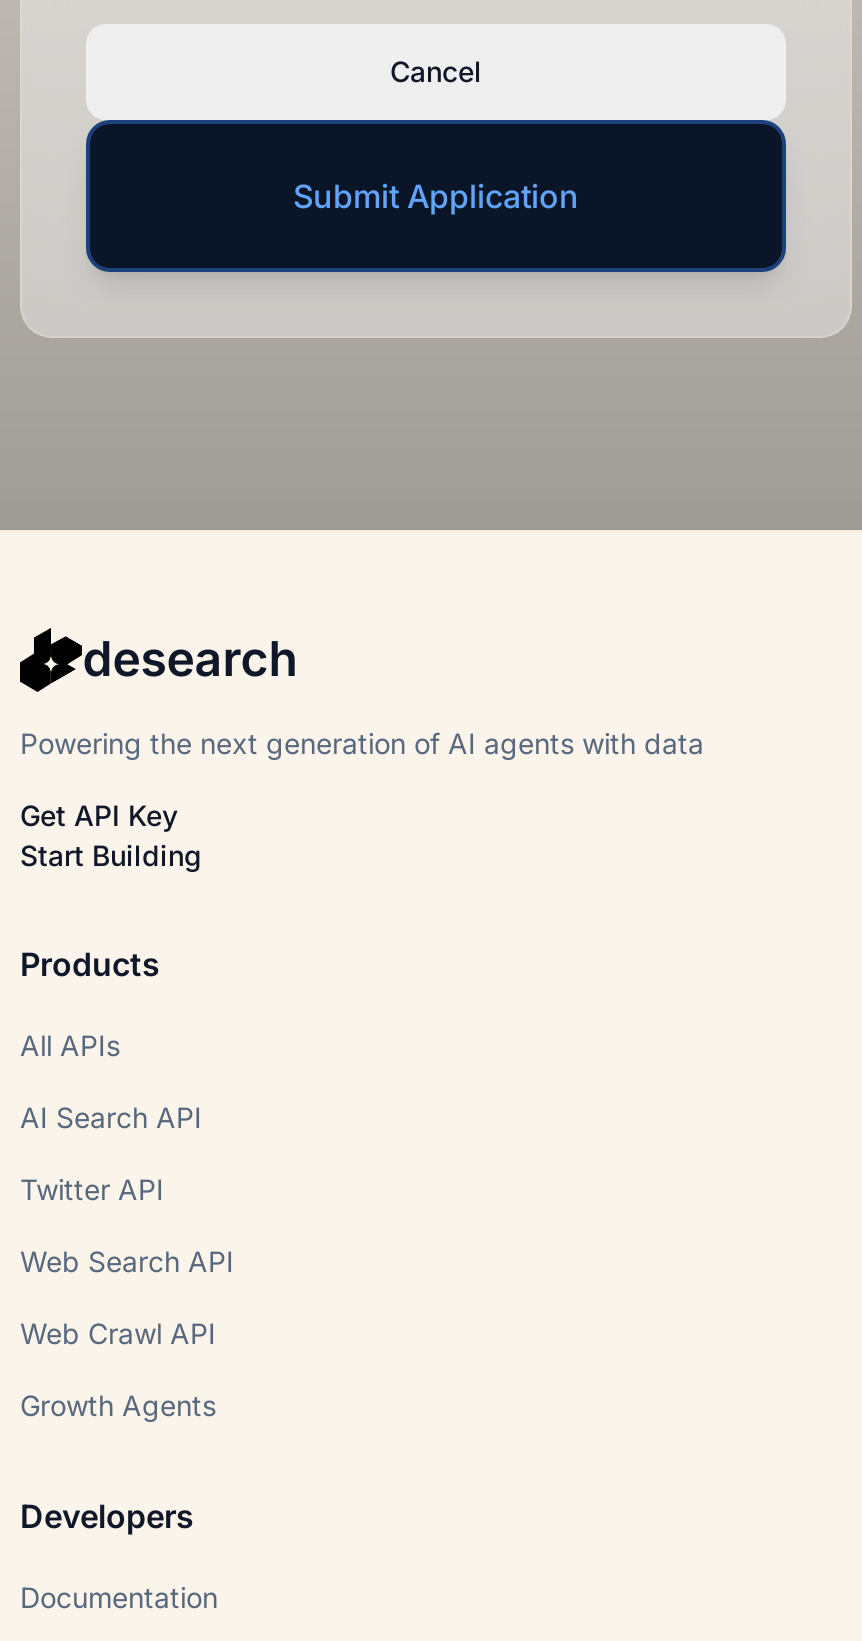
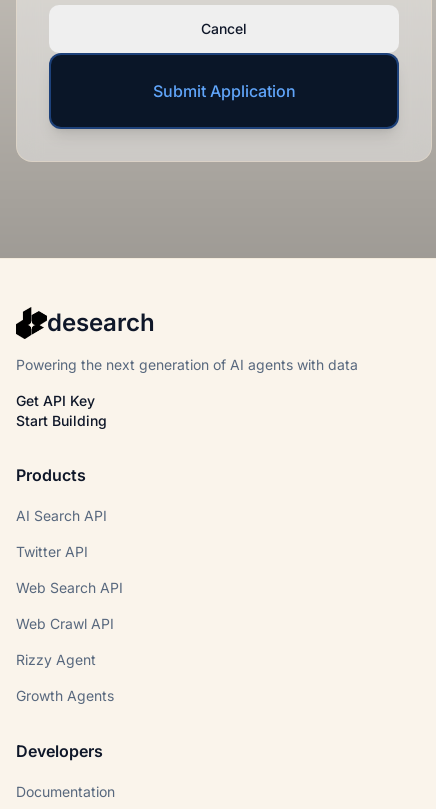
- All APIs

moved up: AI Search API | Twitter API | Web Search API | Web Crawl API

+ Rizzy Agent
